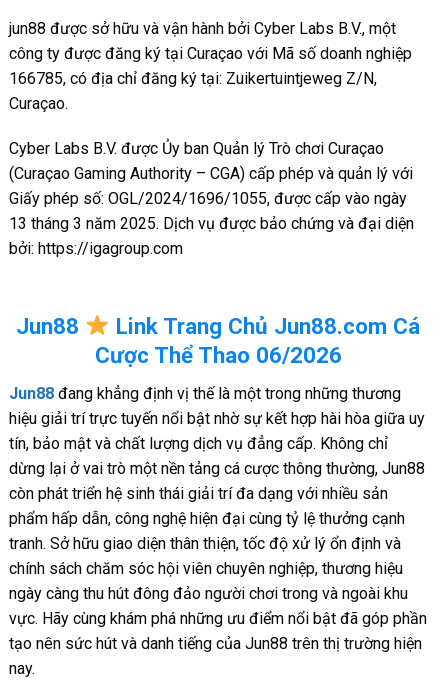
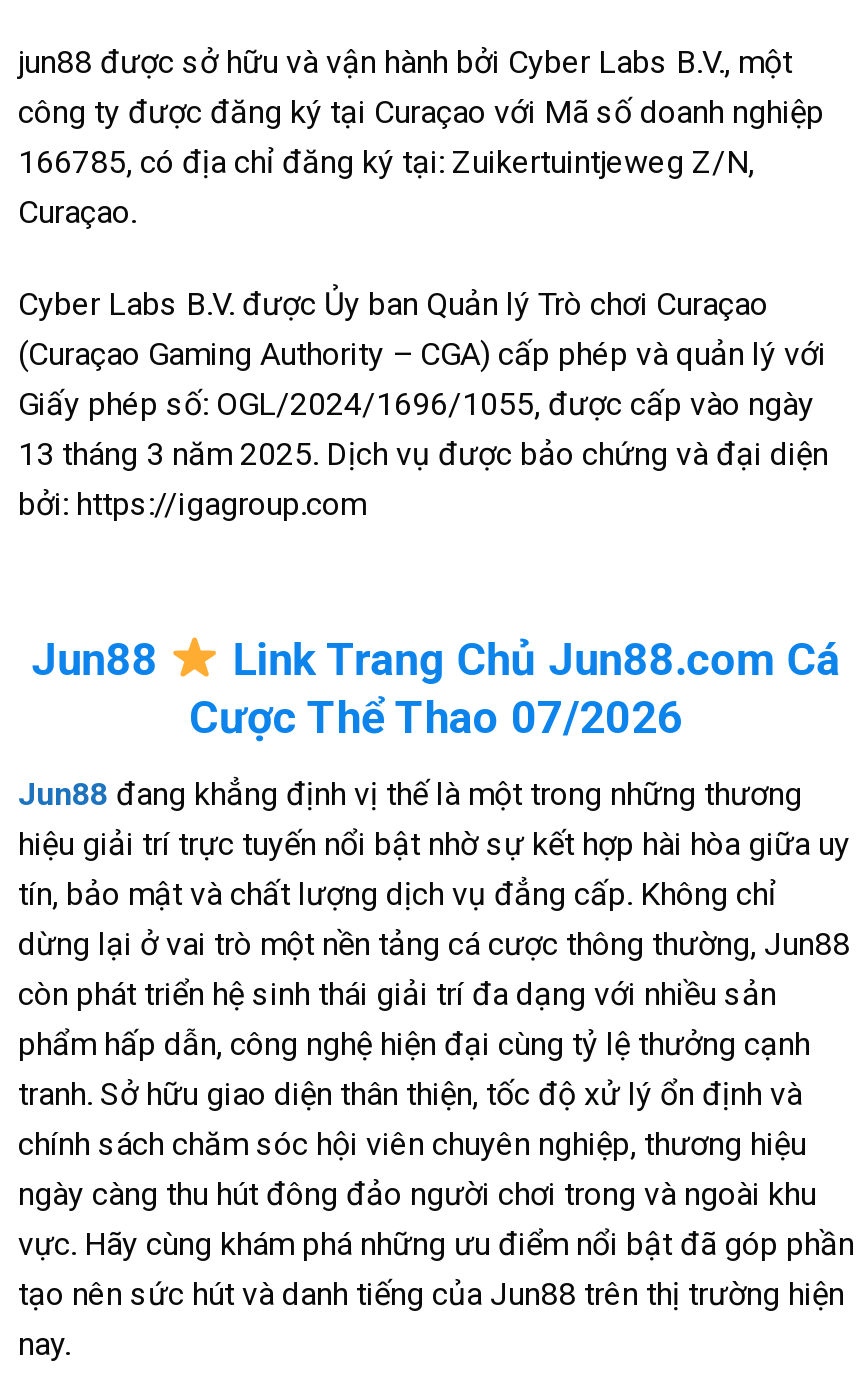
- Cược Thể Thao 06/2026
+ Cược Thể Thao 07/2026
